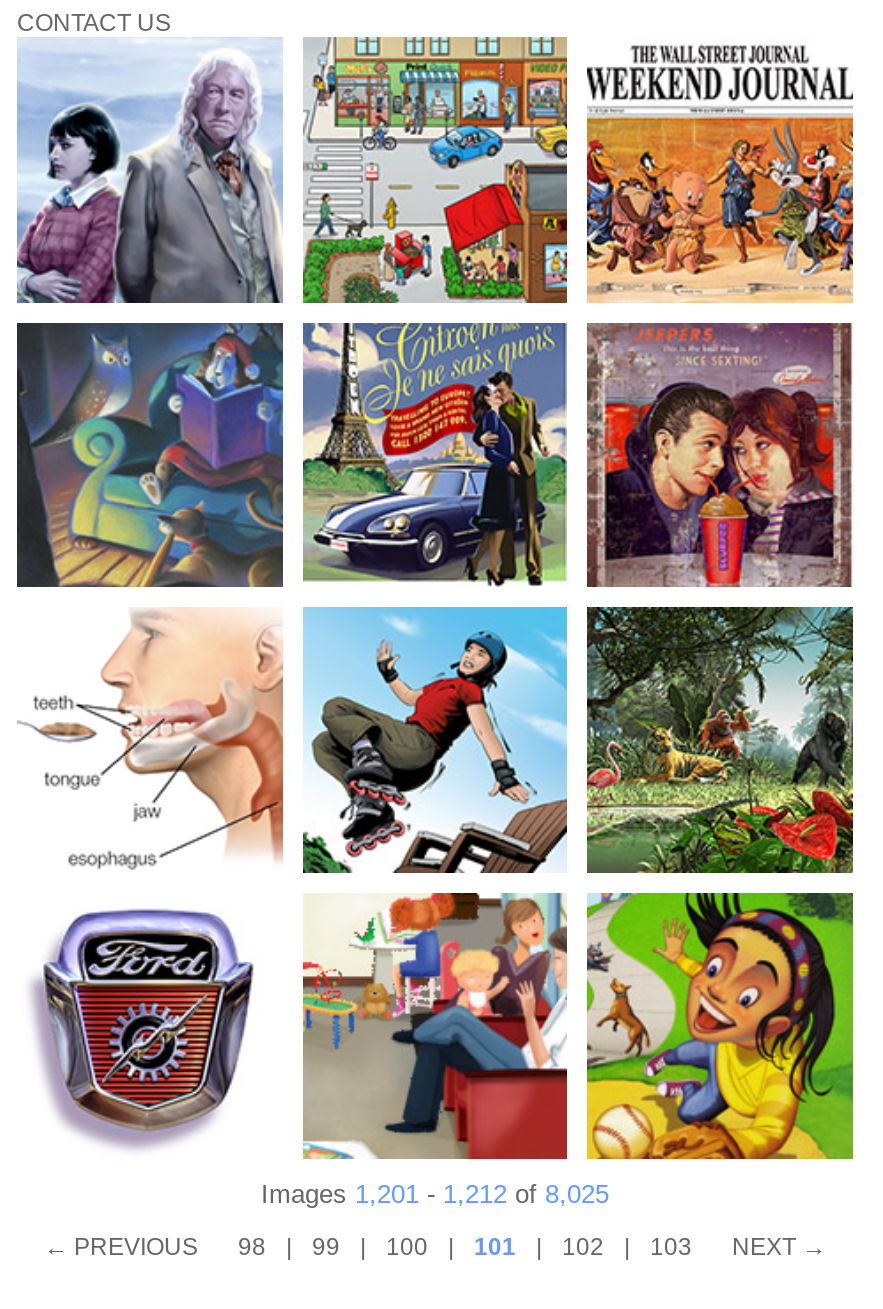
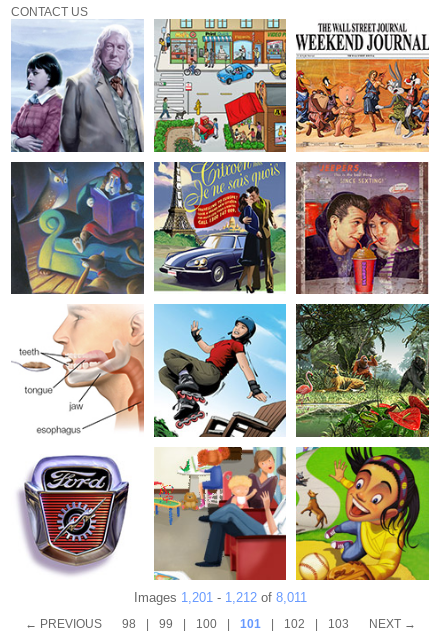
- Images 1,201 - 1,212 of 8,025
+ Images 1,201 - 1,212 of 8,011
